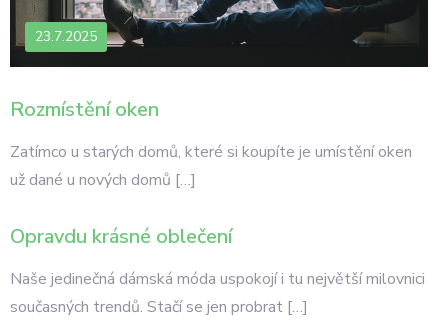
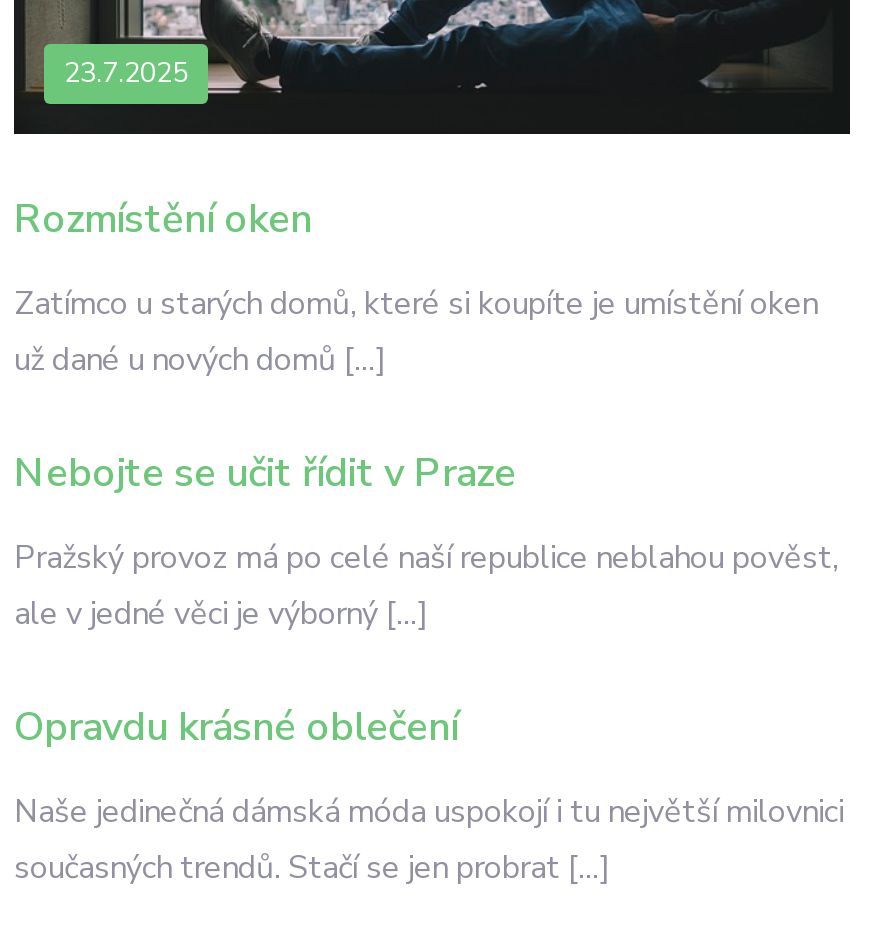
+ Nebojte se učit řídit v Praze
+ Pražský provoz má po celé naší republice neblahou pověst,
+ ale v jedné věci je výborný […]
